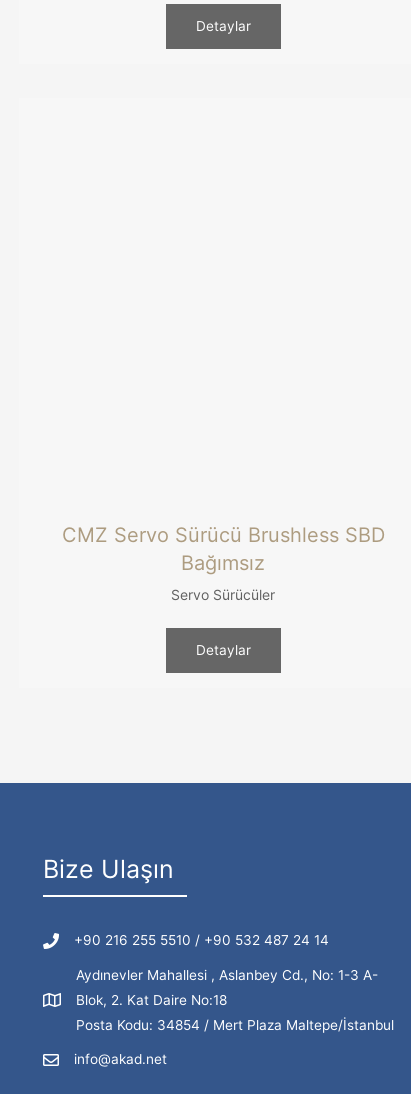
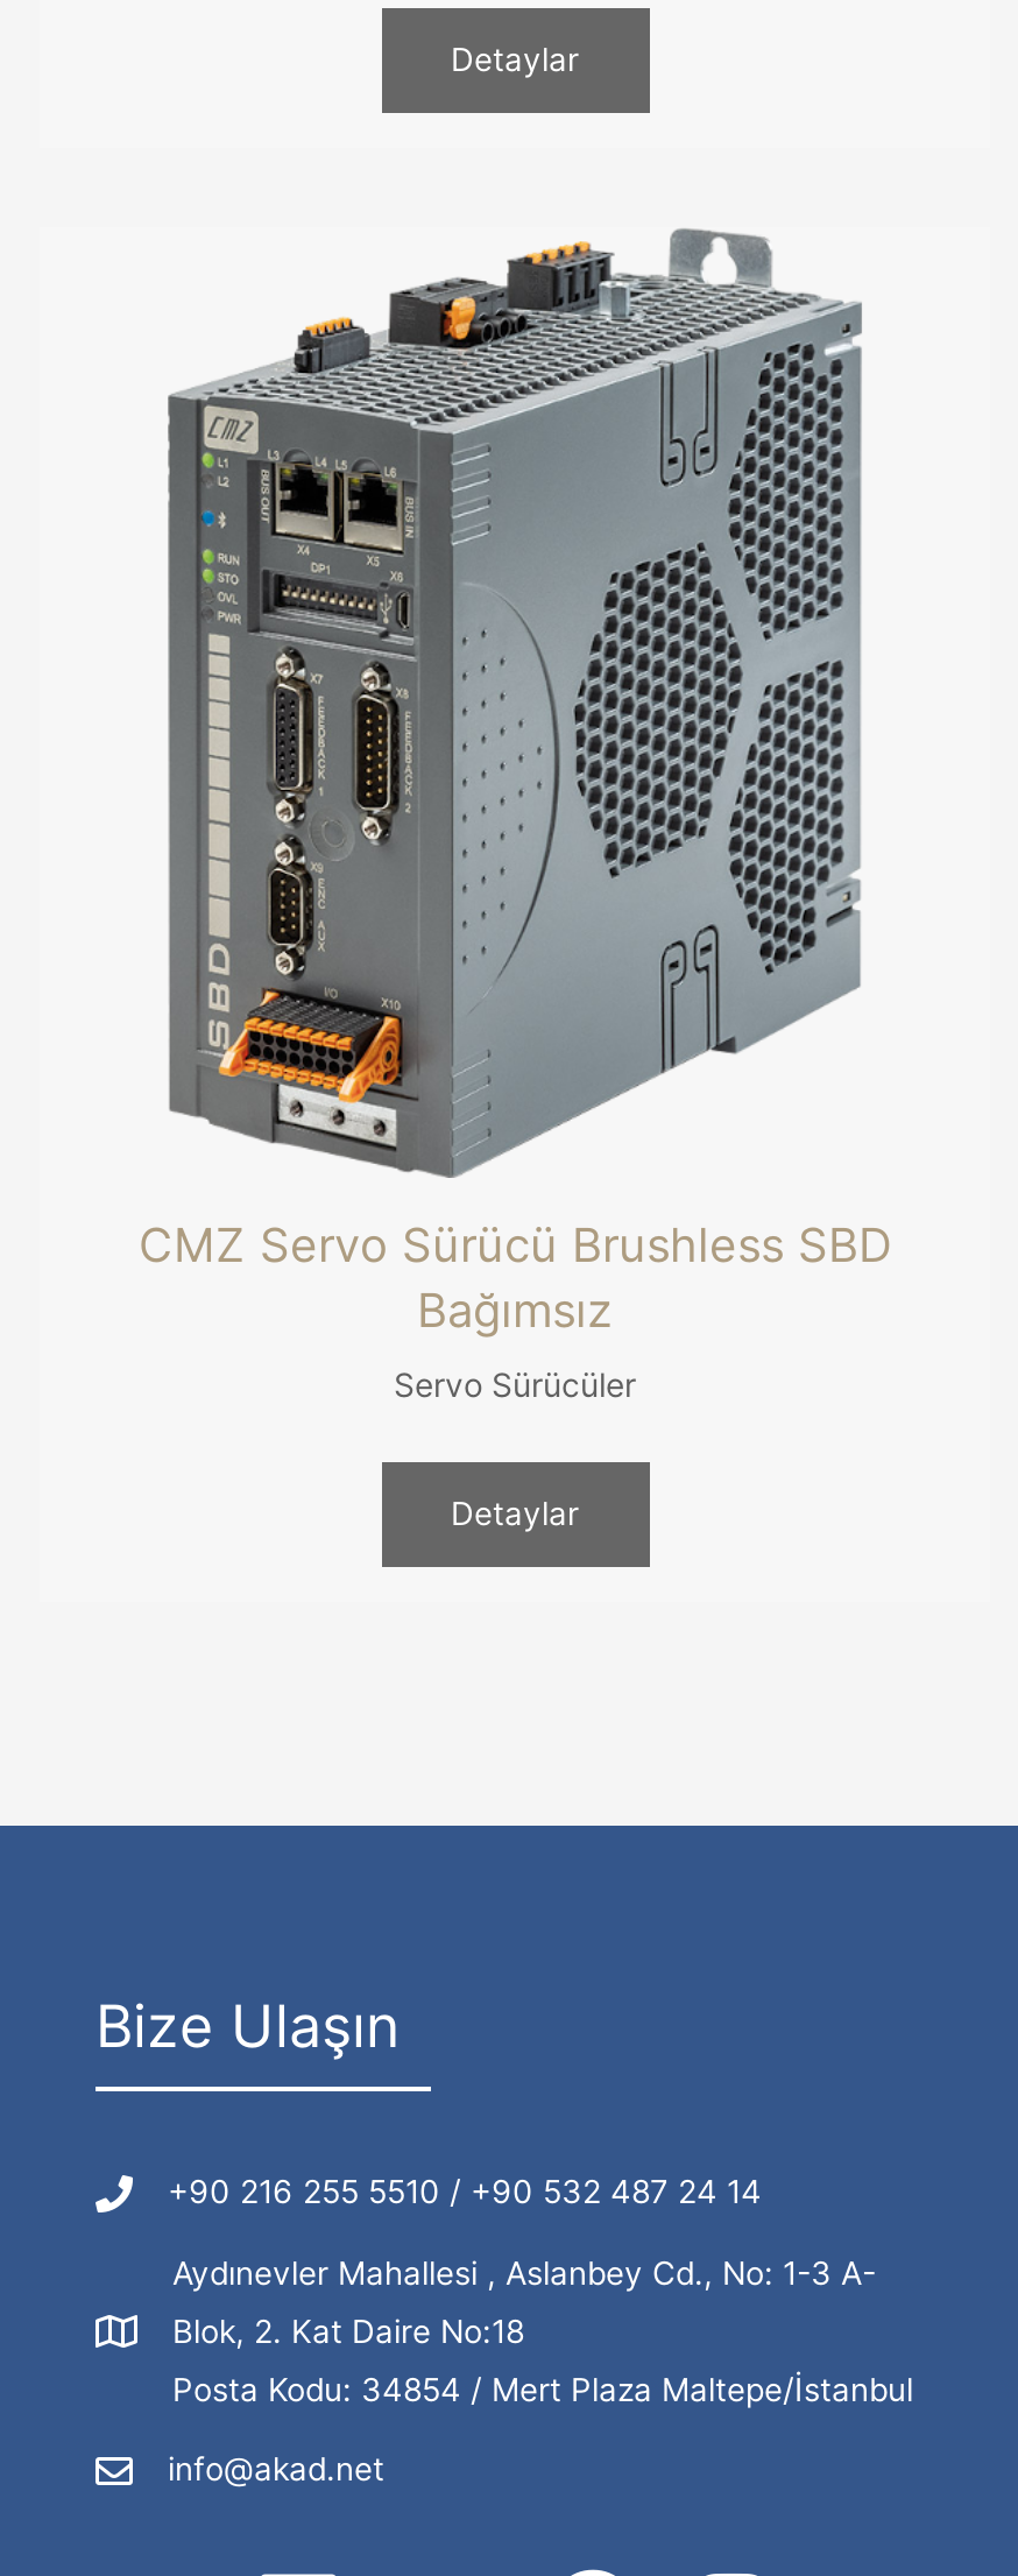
+ [image]
